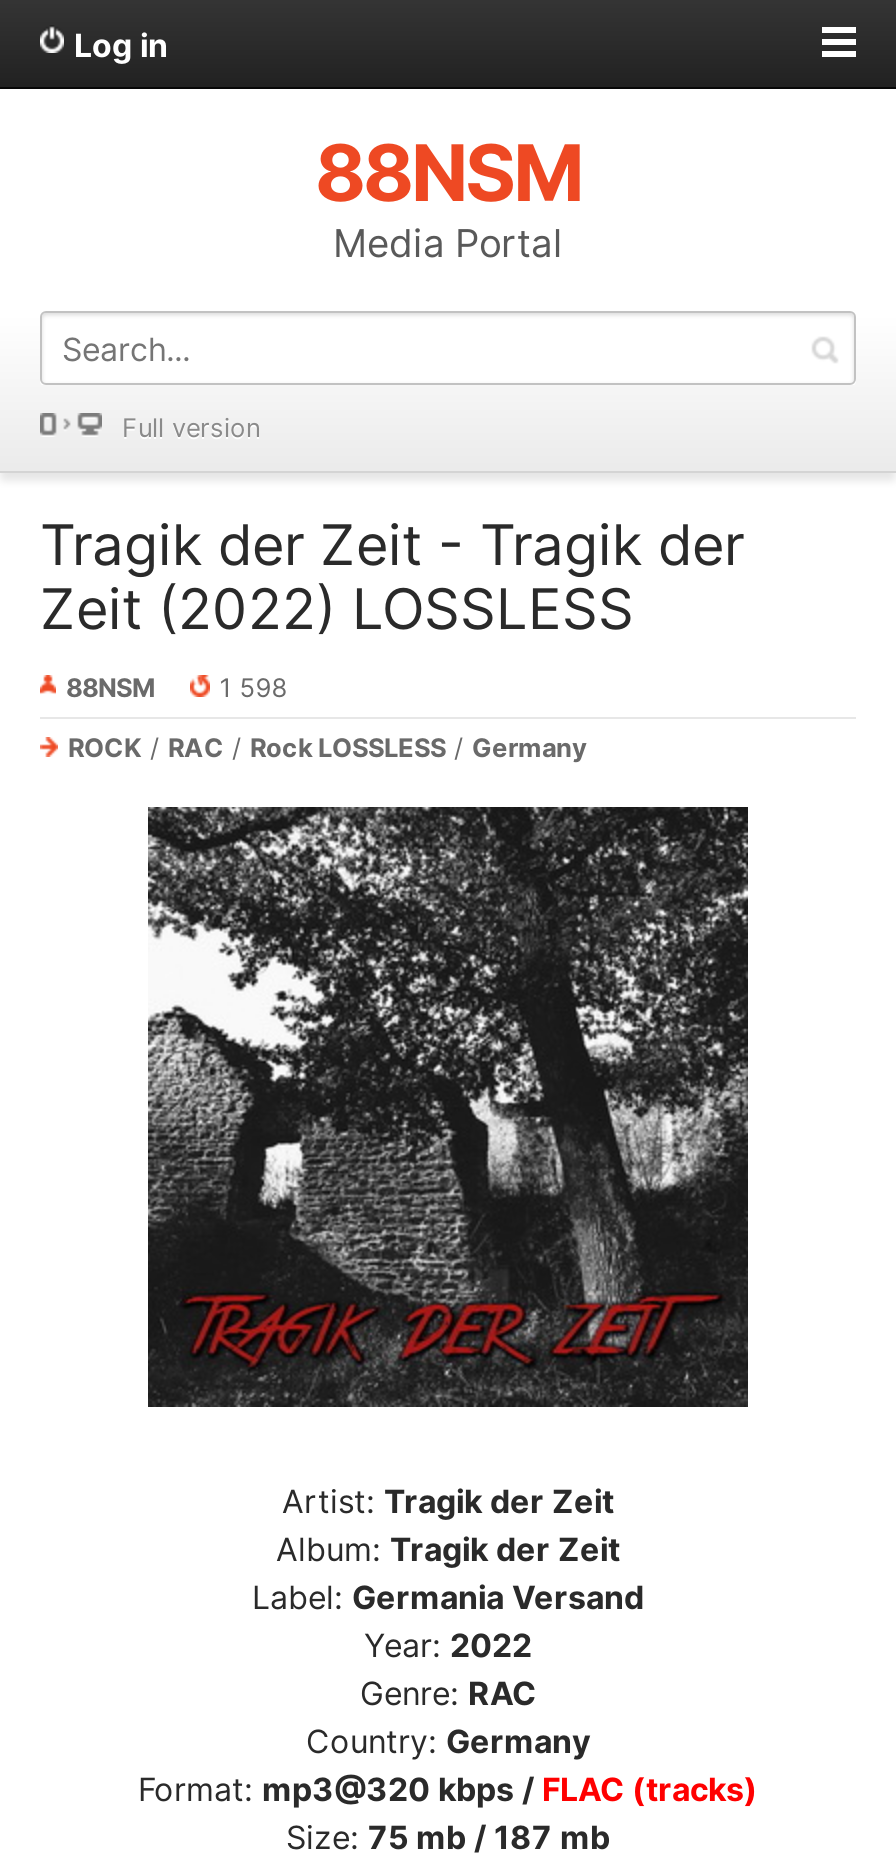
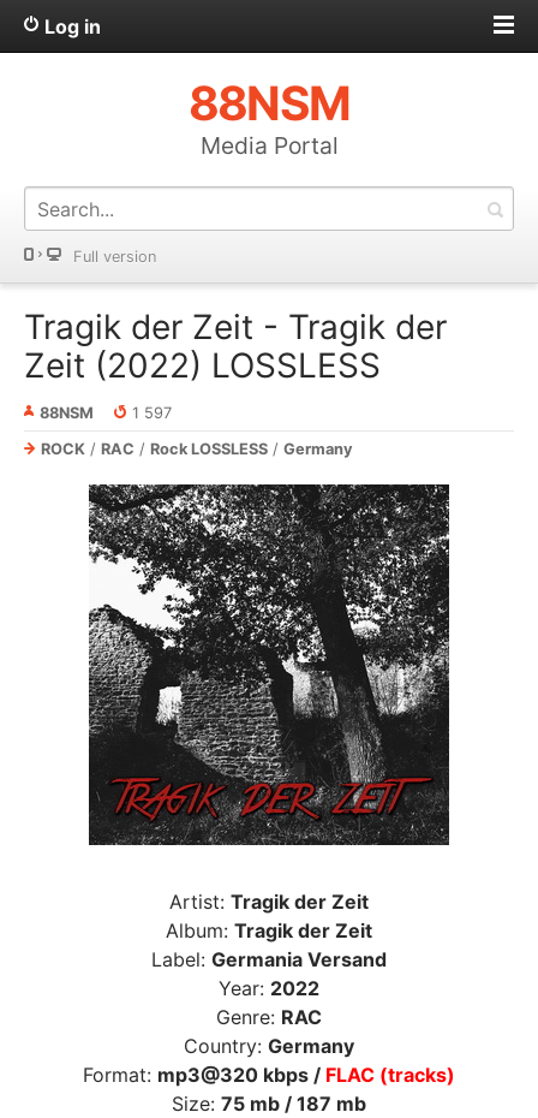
- 1 598
+ 1 597
